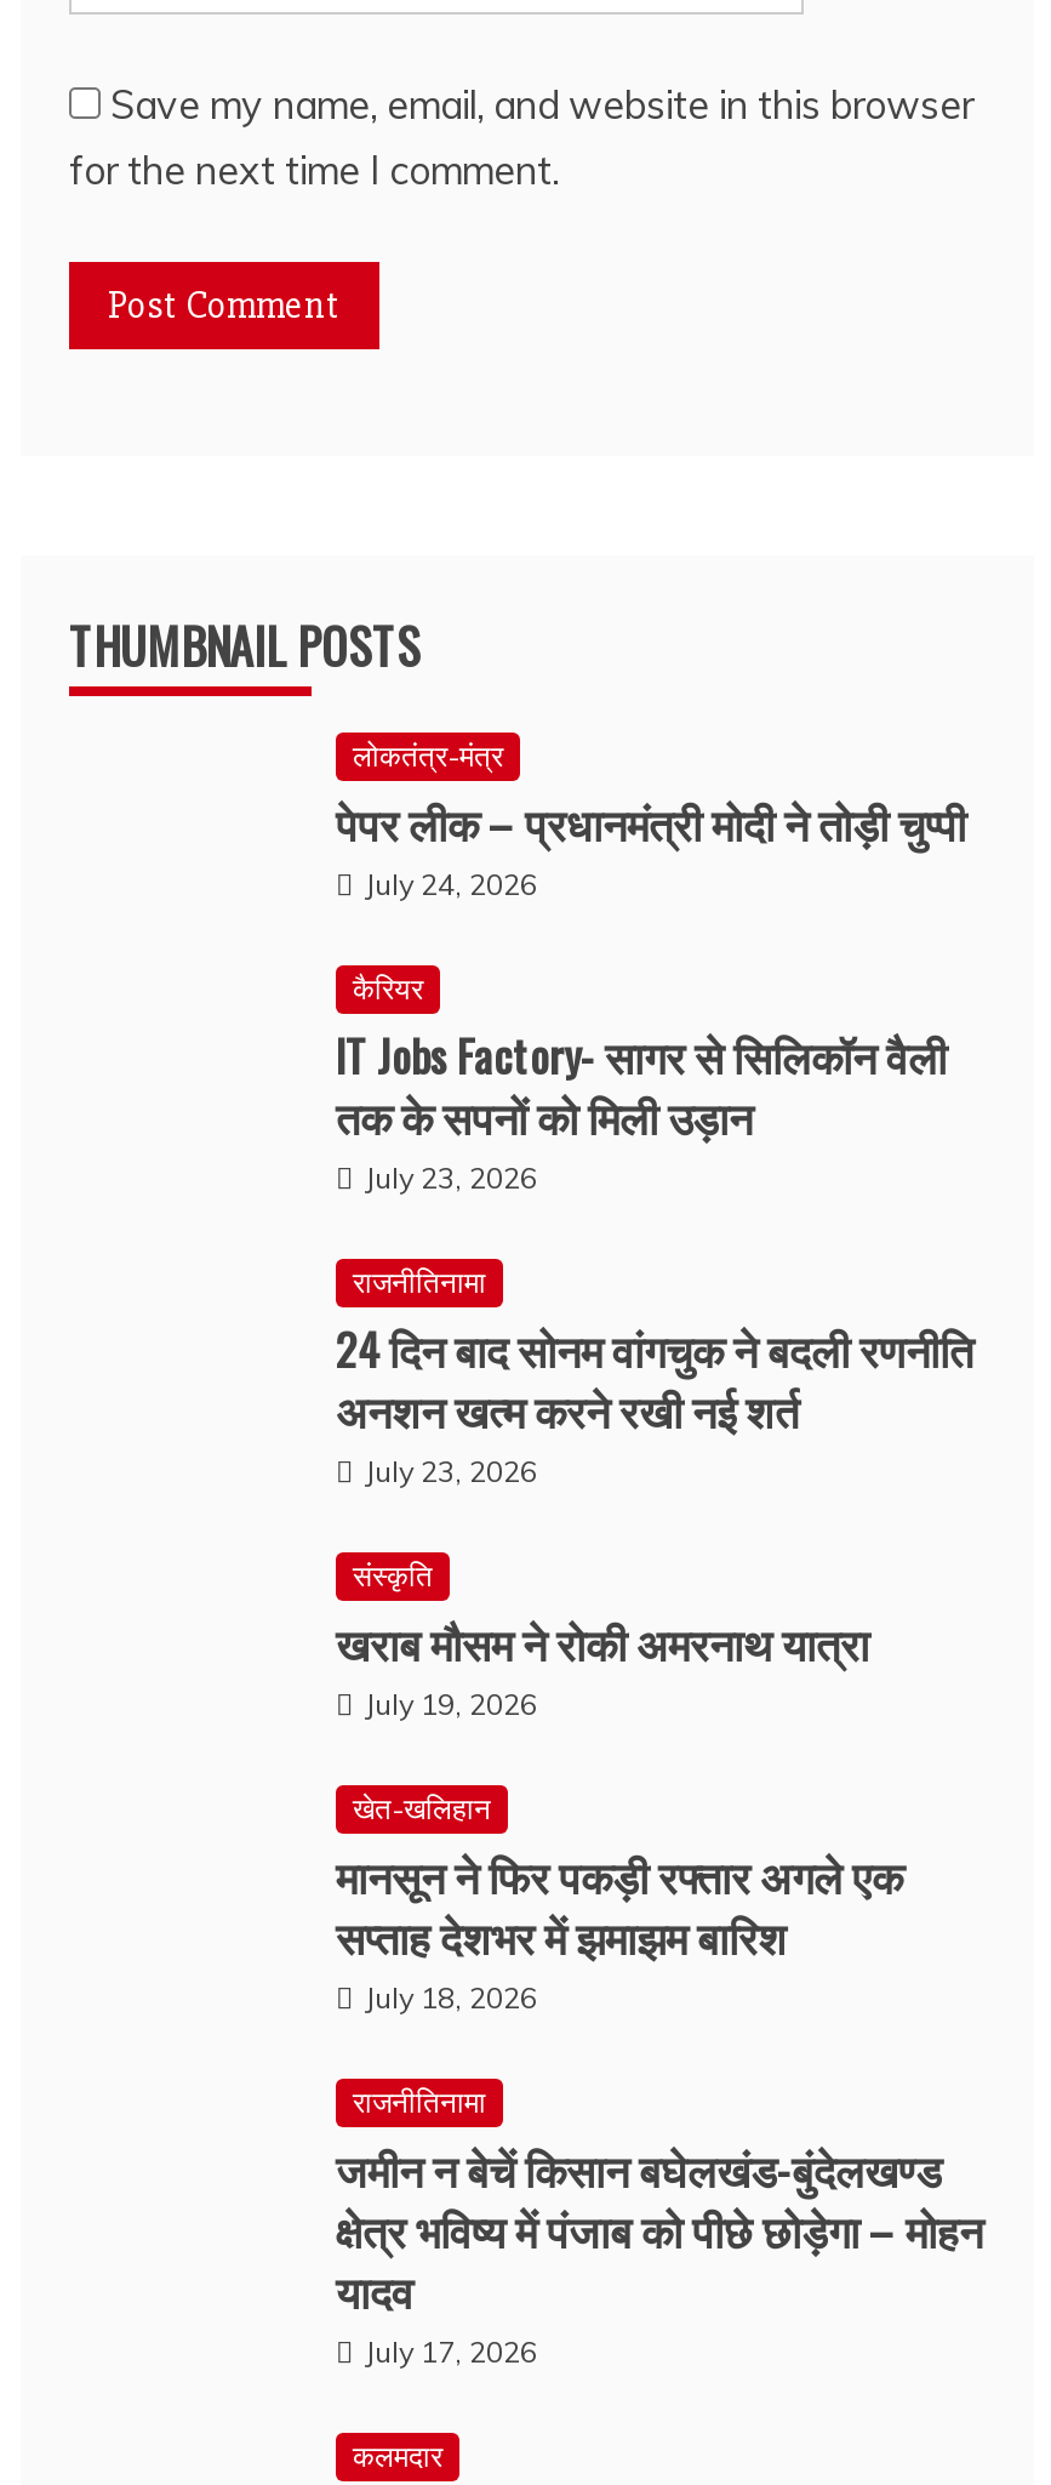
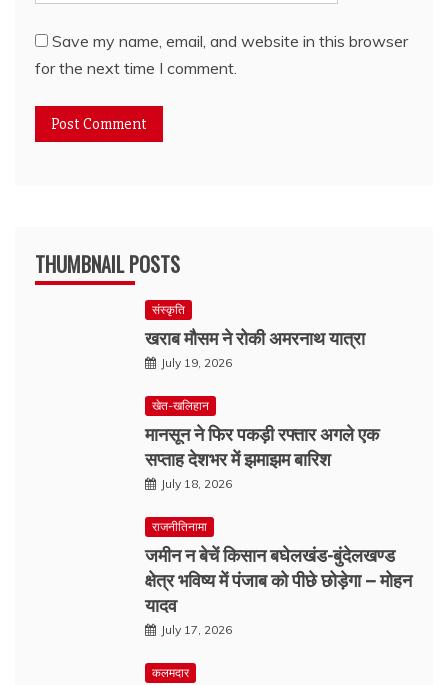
- लोकतंत्र-मंत्र
- पेपर लीक – प्रधानमंत्री मोदी ने तोड़ी चुप्पी
- July 24, 2026
- कैरियर
- IT Jobs Factory- सागर से सिलिकॉन वैली
- तक के सपनों को मिली उड़ान
- July 23, 2026
- राजनीतिनामा
- 24 दिन बाद सोनम वांगचुक ने बदली रणनीति
- अनशन खत्म करने रखी नई शर्त
- July 23, 2026
